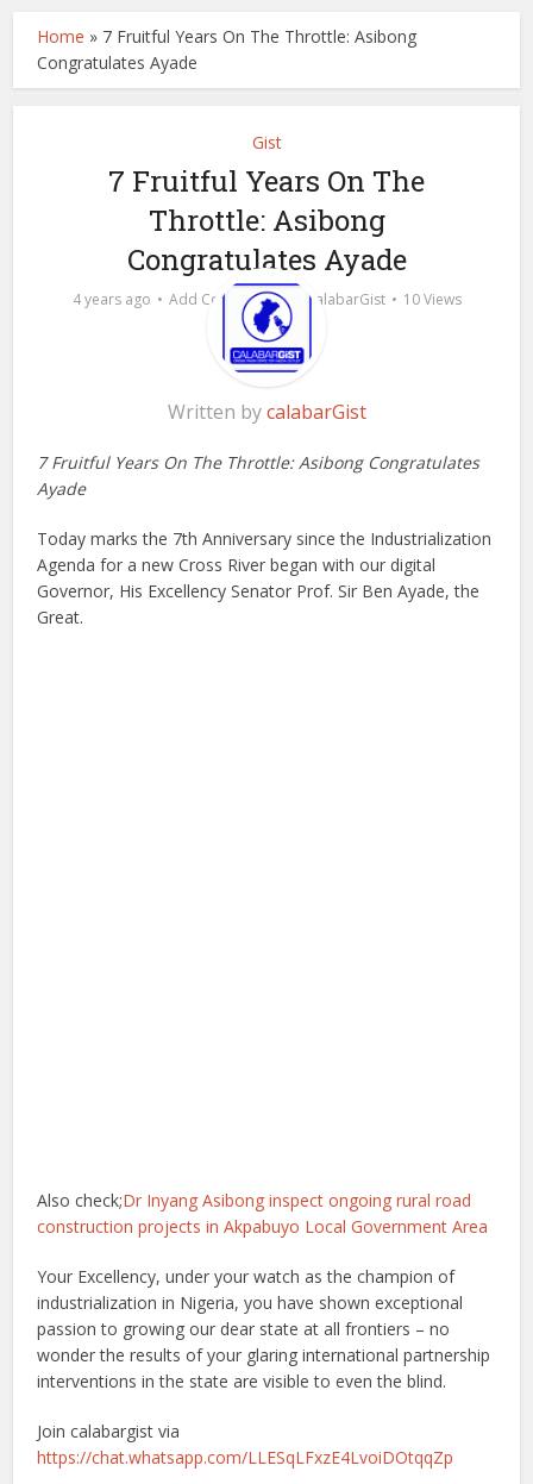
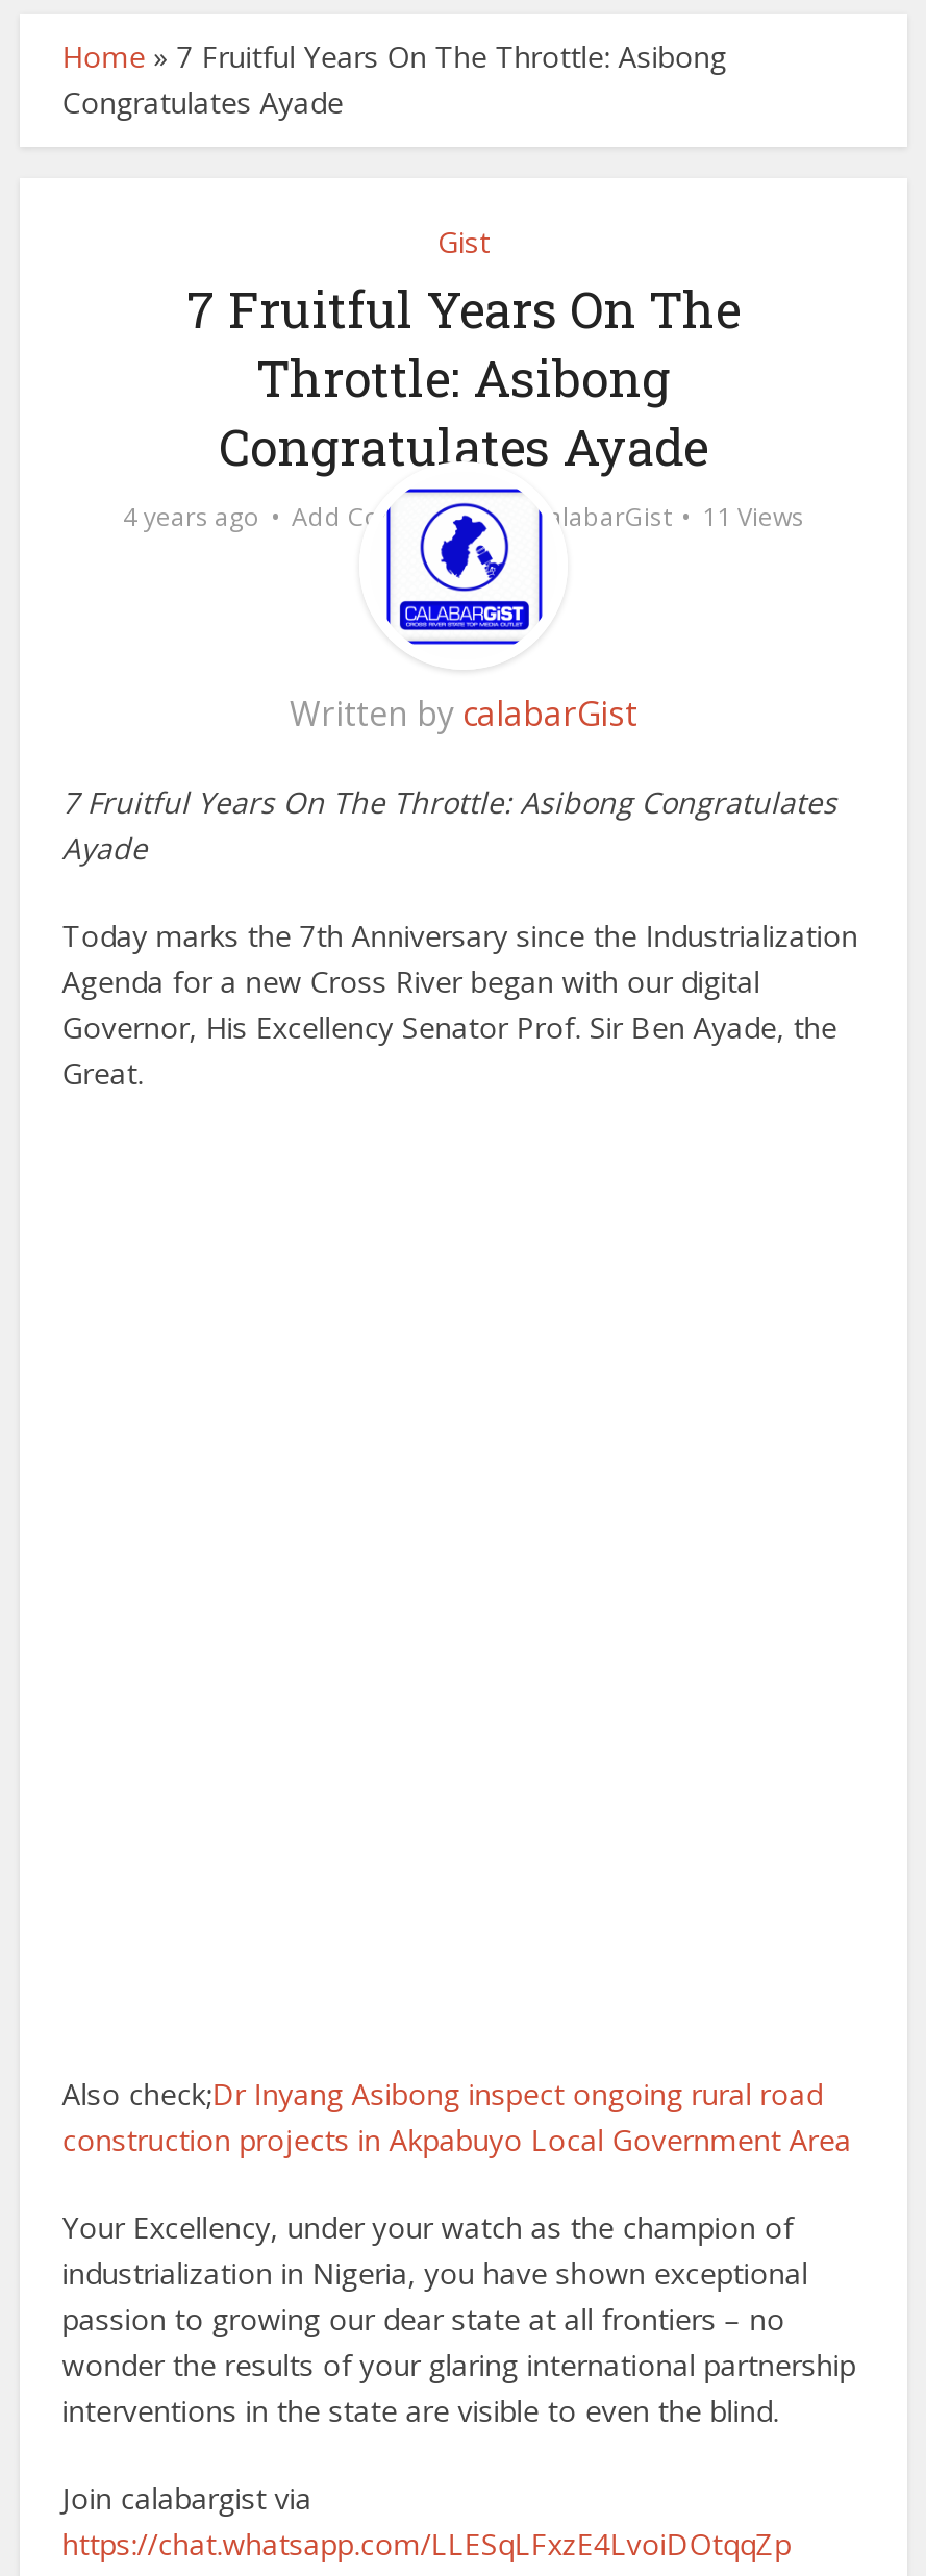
- 10 Views
+ 11 Views
